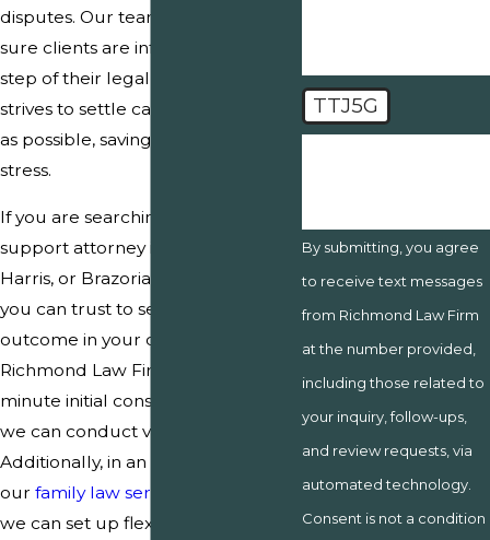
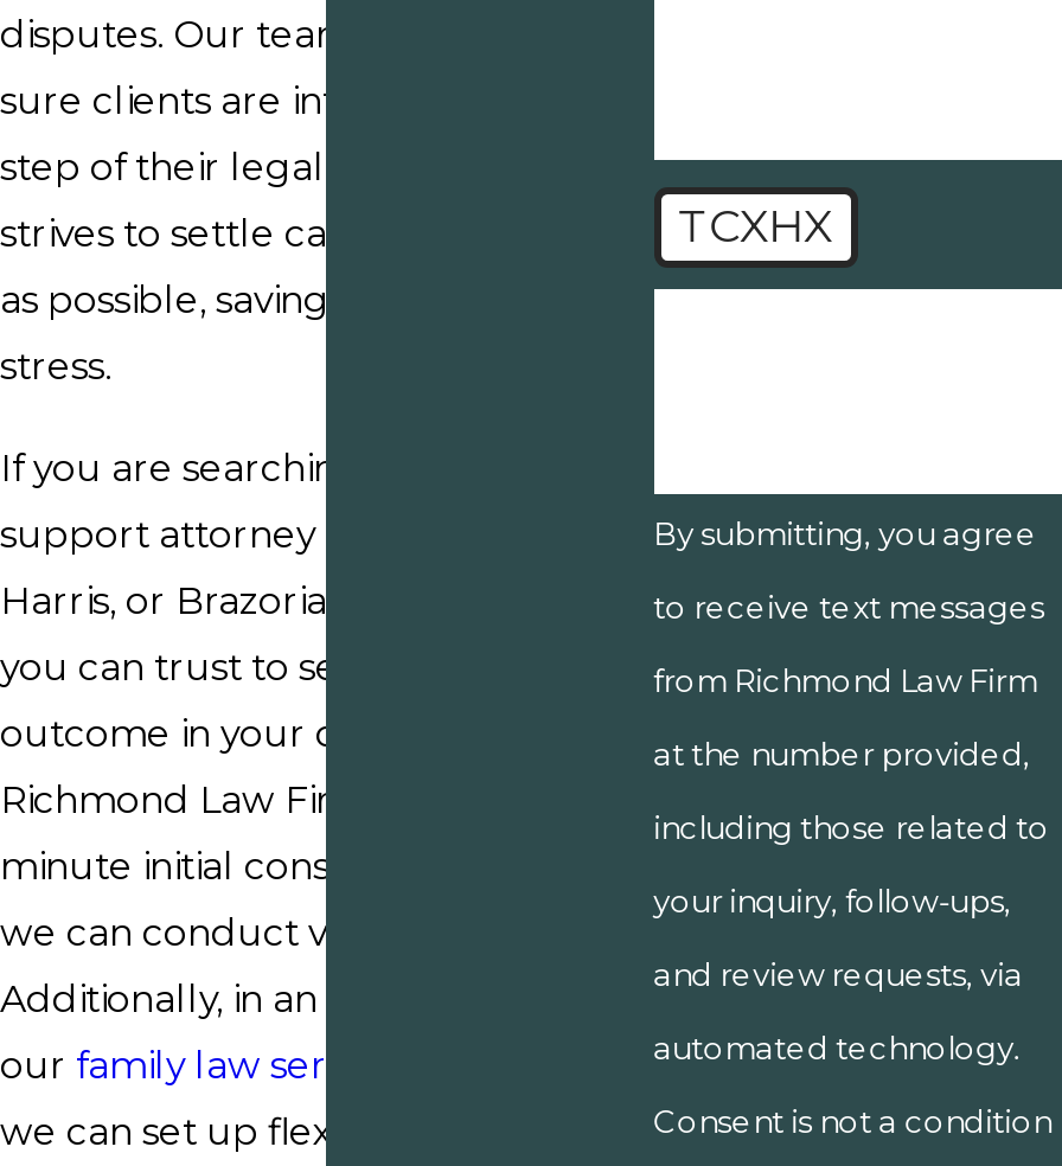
- TTJ5G
+ TCXHX
